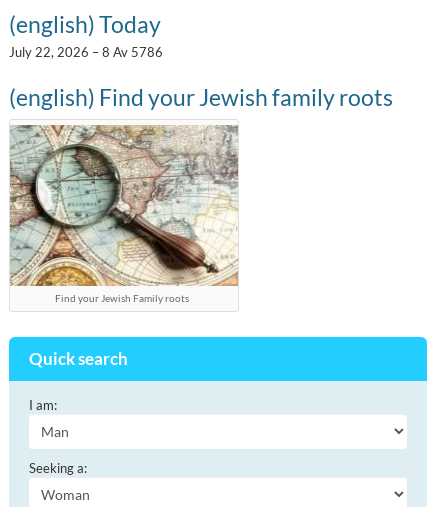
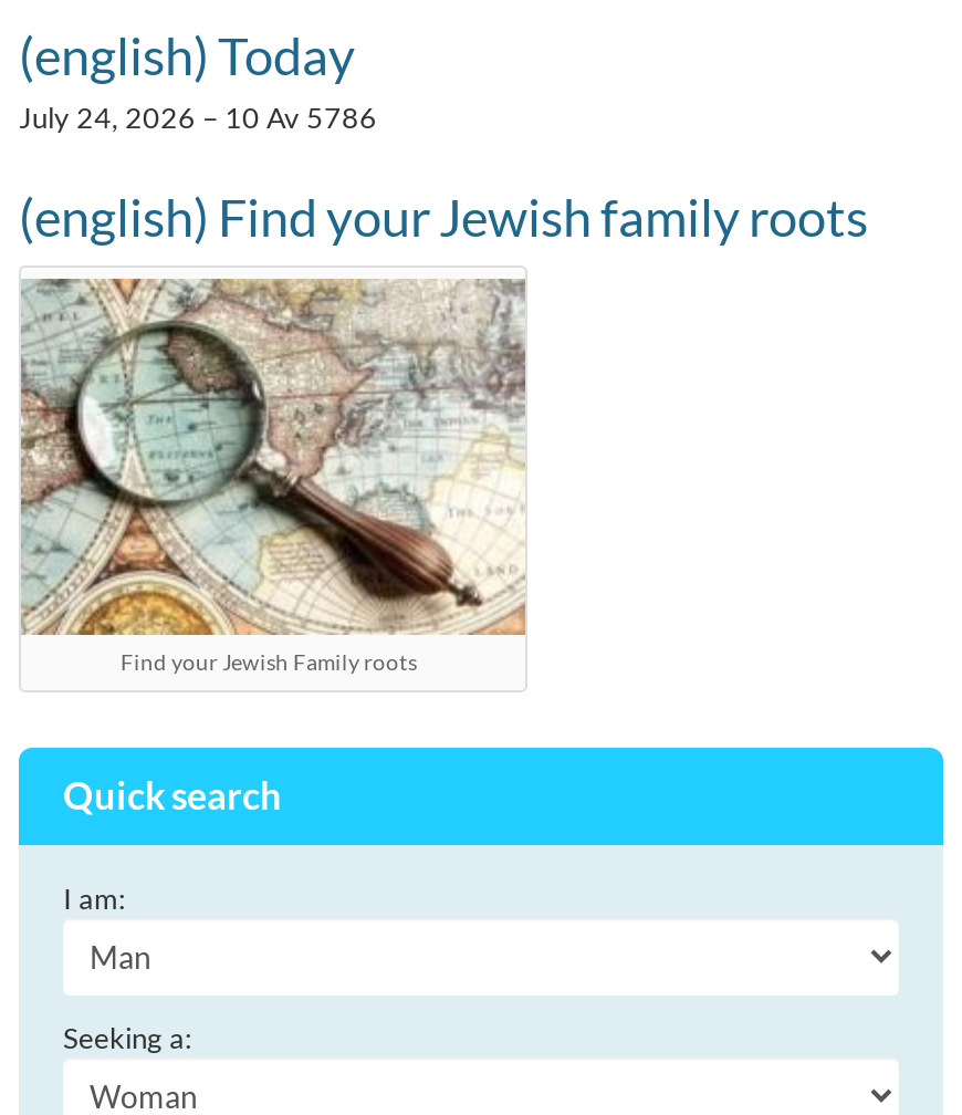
- July 22, 2026 – 8 Av 5786
+ July 24, 2026 – 10 Av 5786
